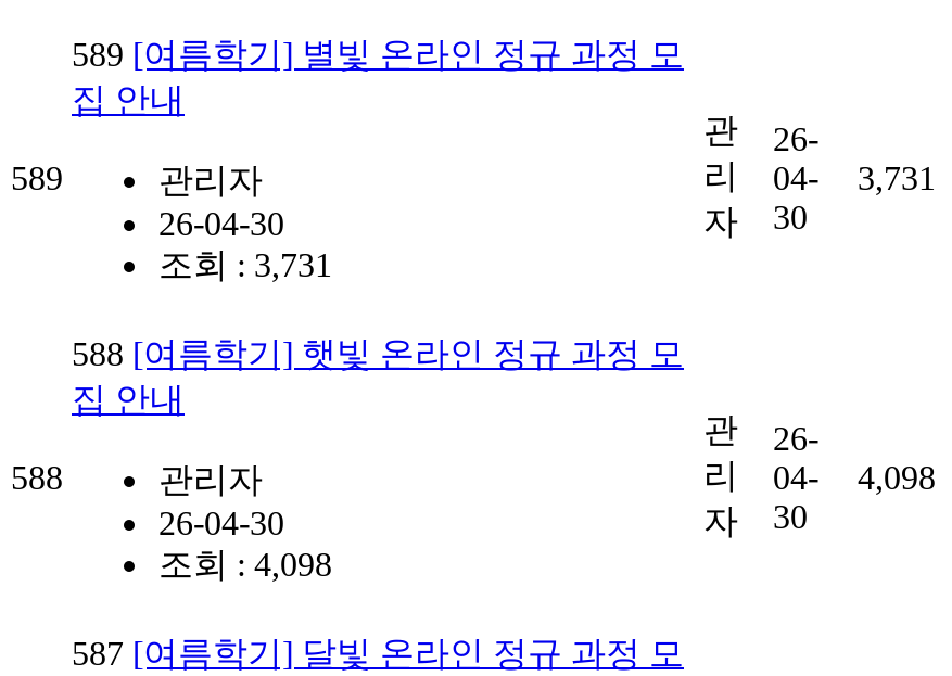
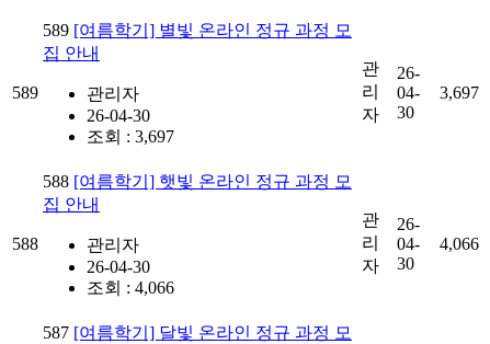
- 리 04- 3,731
+ 리 04- 3,697

- 조회 : 3,731
+ 조회 : 3,697

- 리 04- 4,098
+ 리 04- 4,066

- 조회 : 4,098
+ 조회 : 4,066
